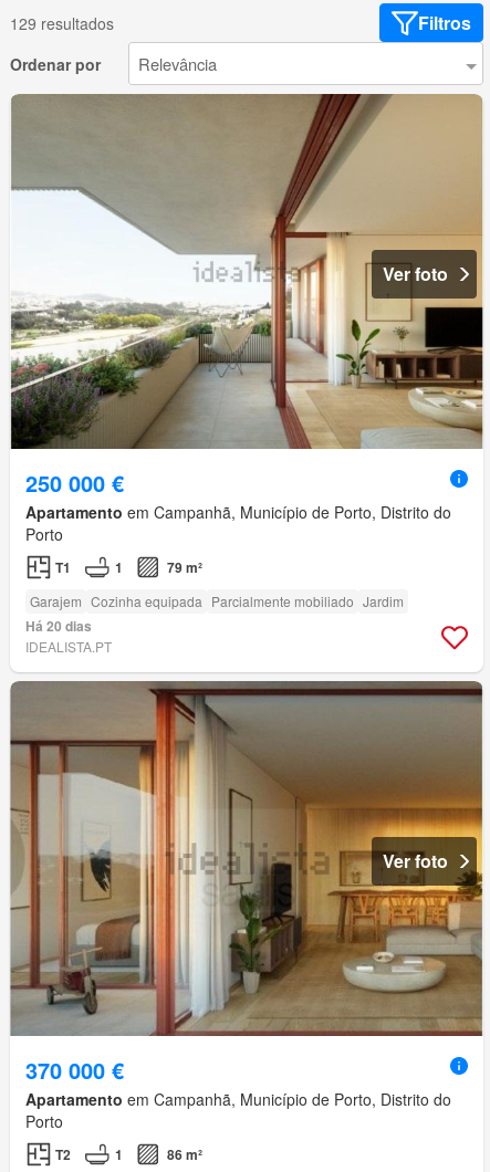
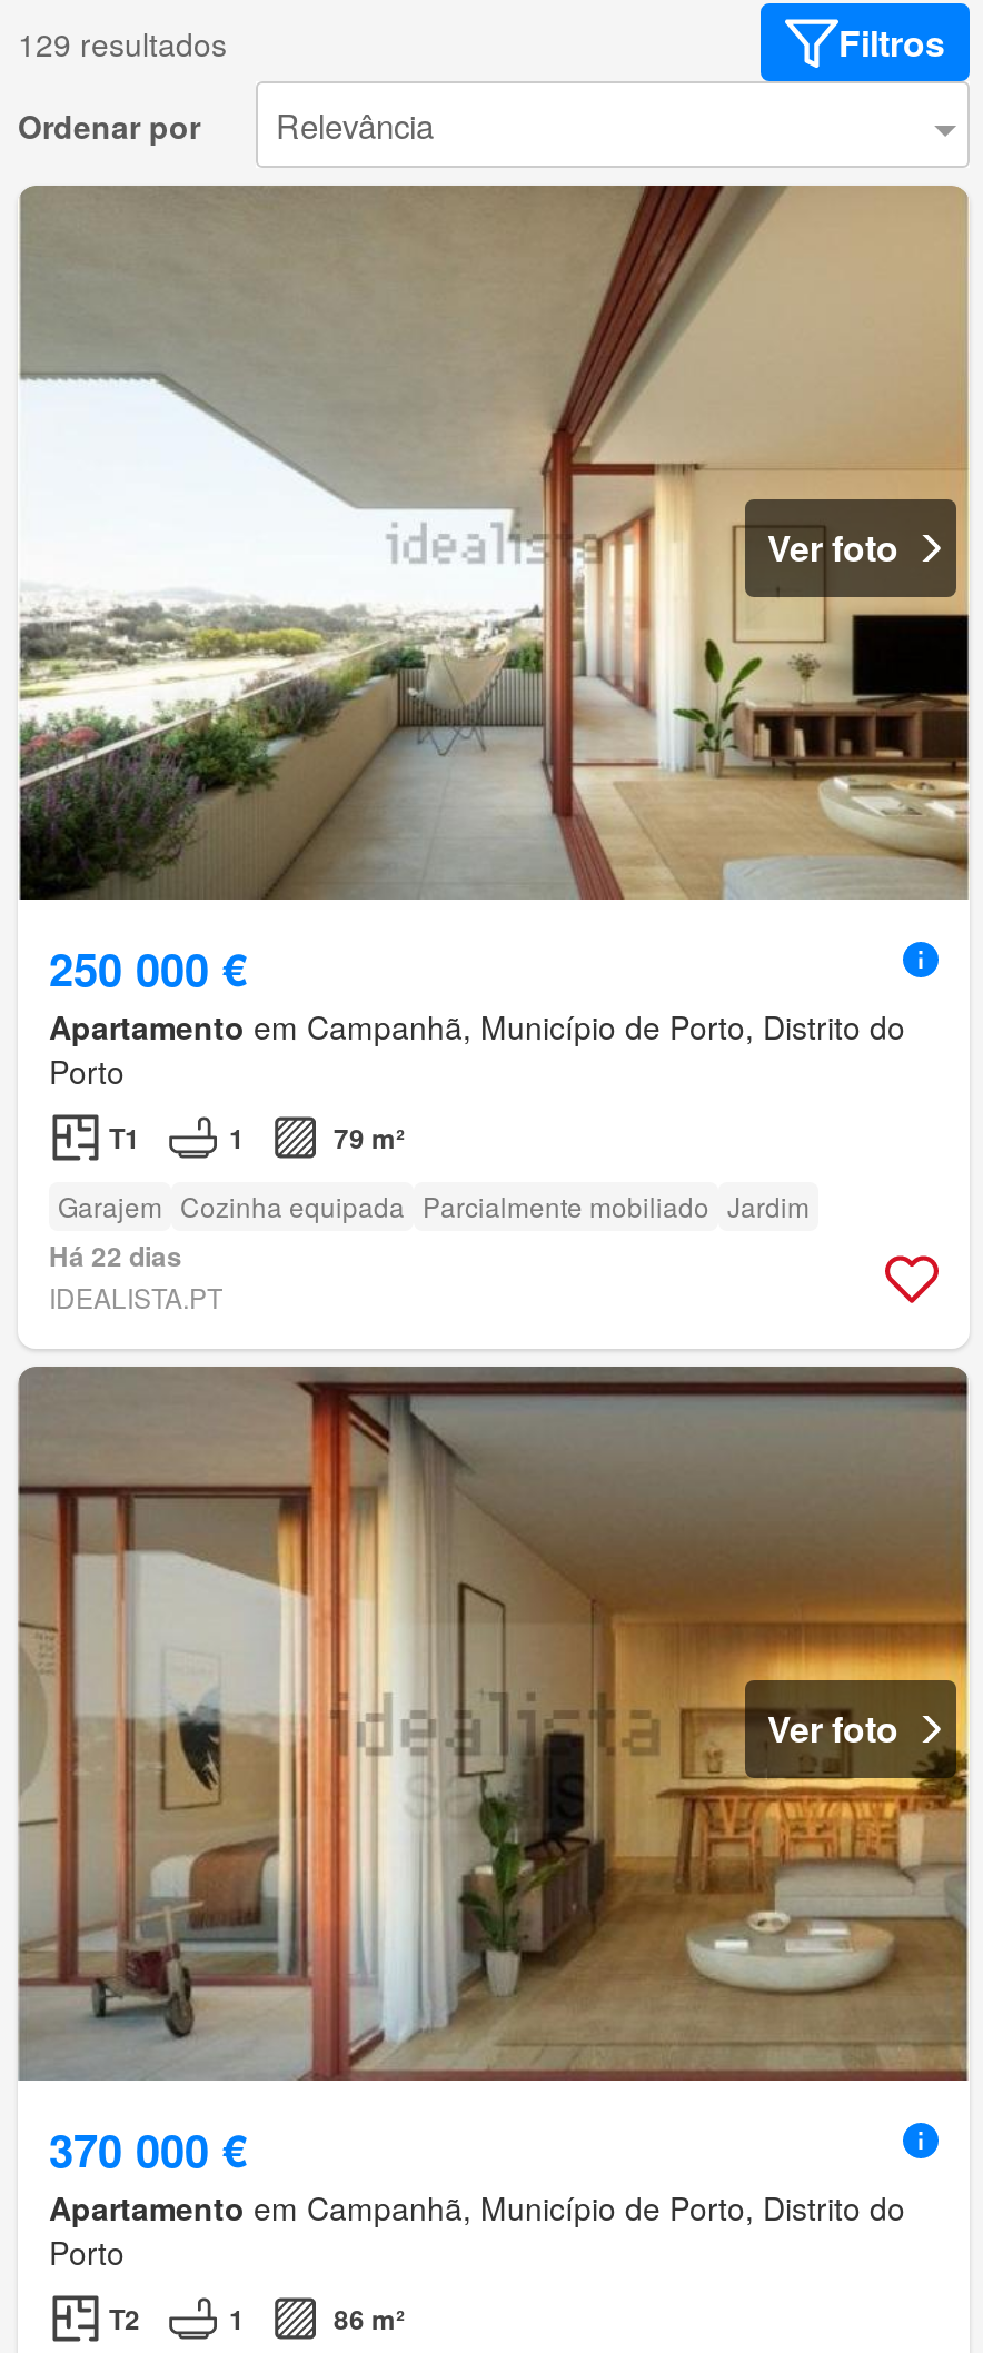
- Há 20 dias
+ Há 22 dias
